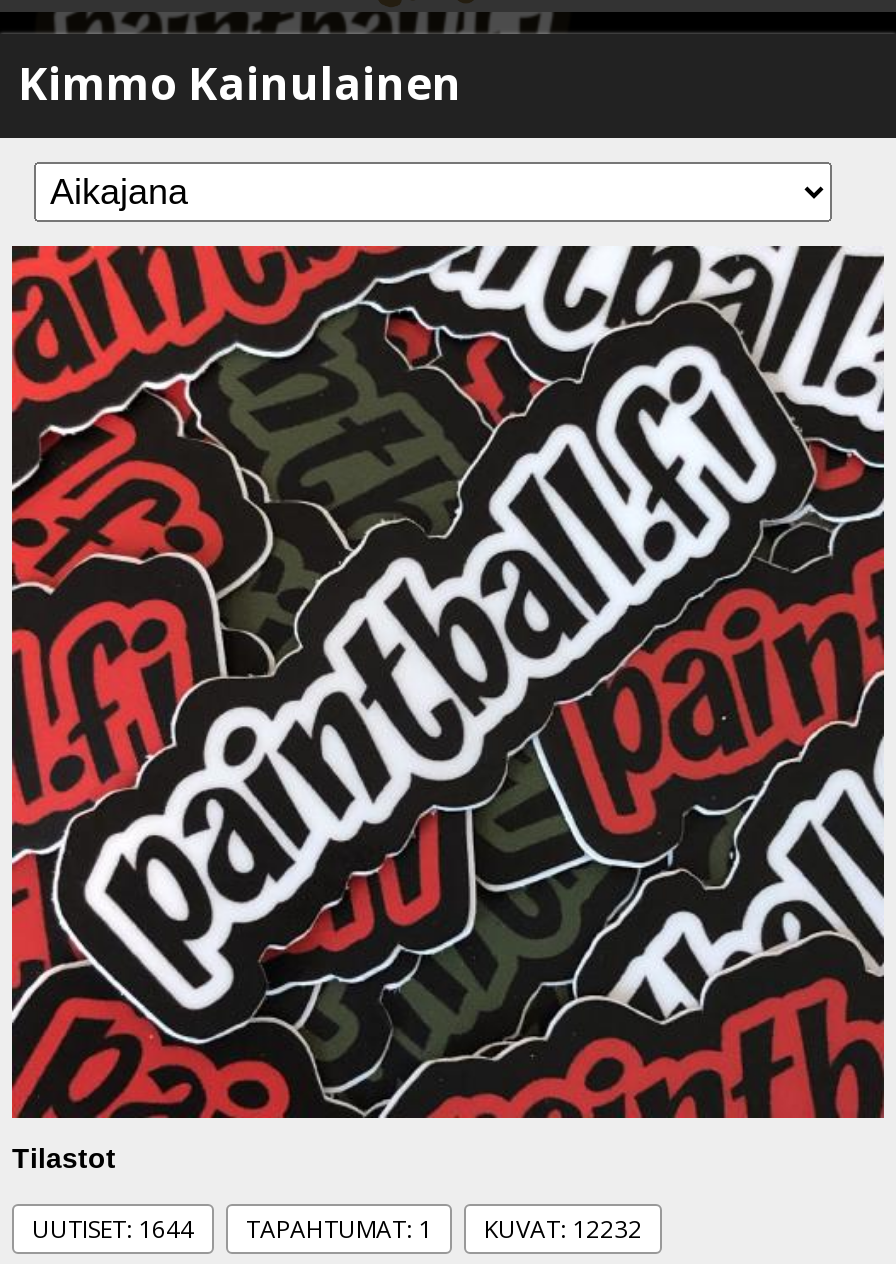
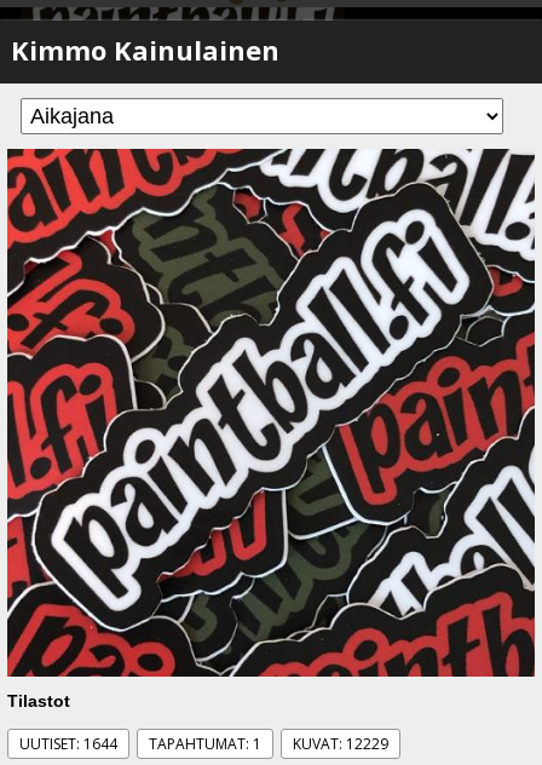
- UUTISET: 1644 TAPAHTUMAT: 1 KUVAT: 12232
+ UUTISET: 1644 TAPAHTUMAT: 1 KUVAT: 12229
